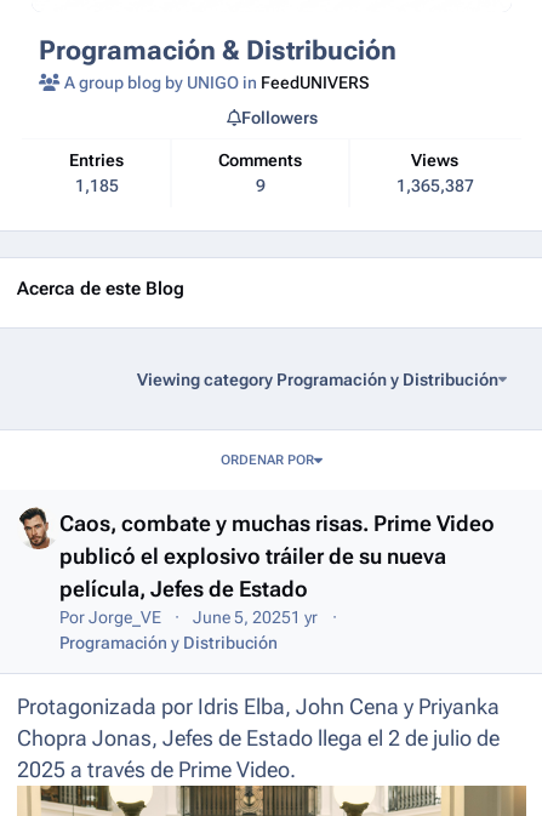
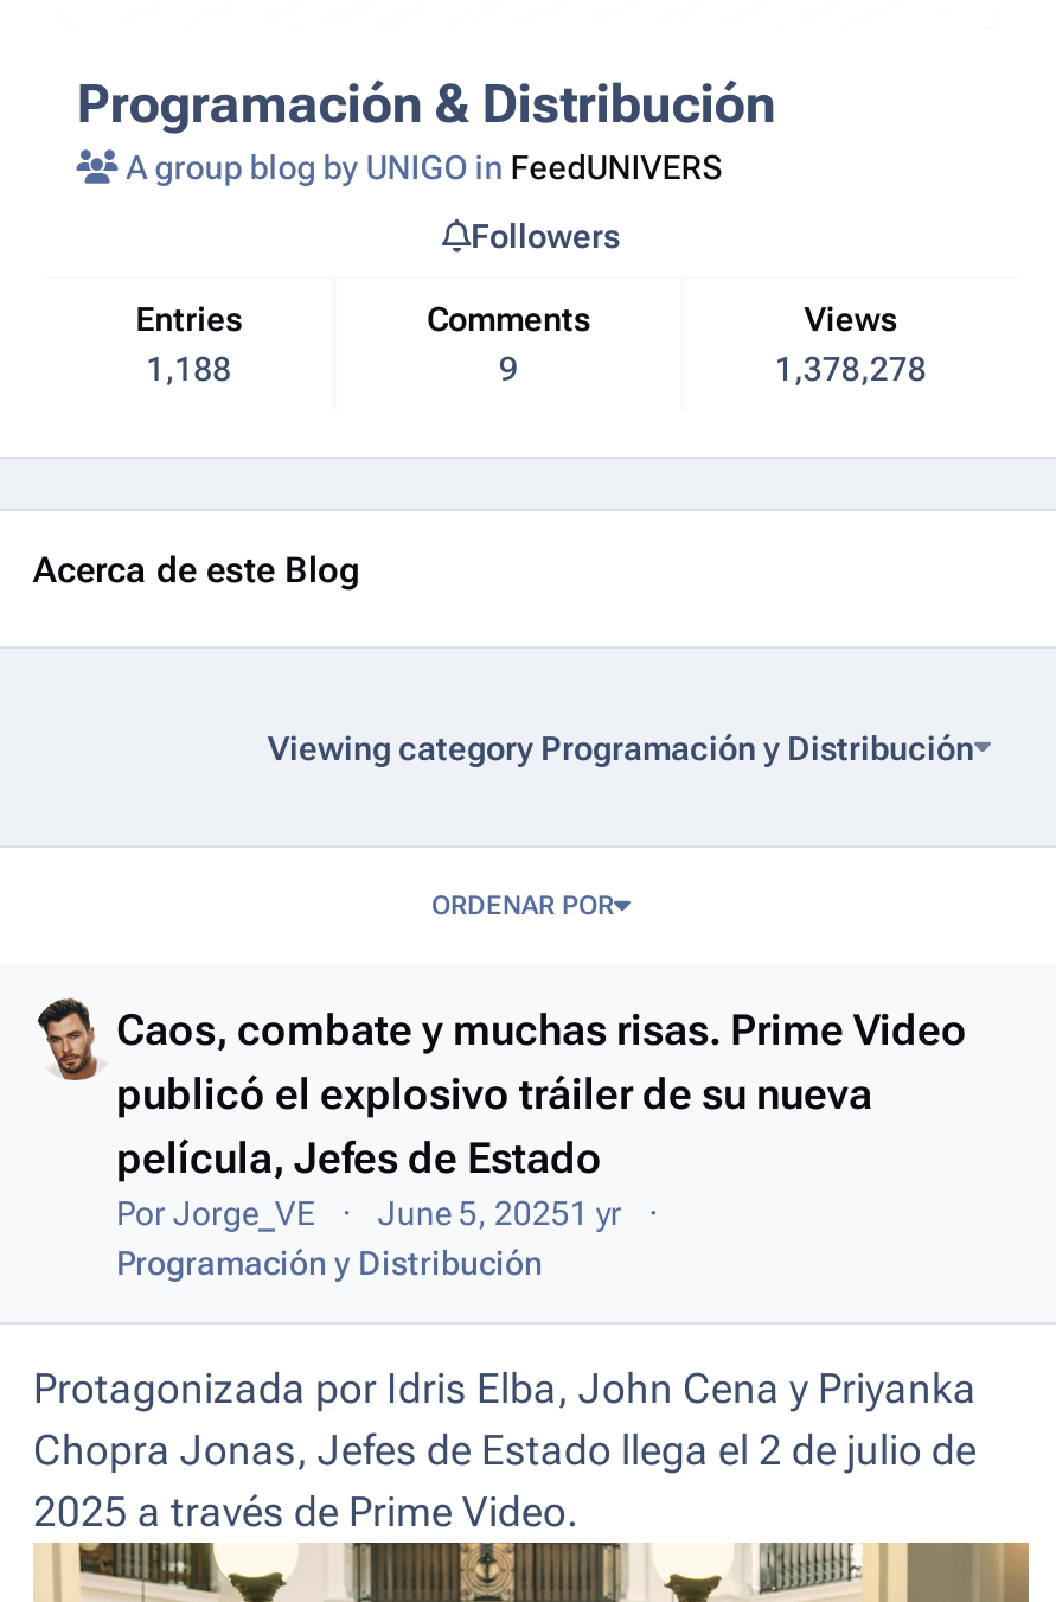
- 1,185
+ 1,188

- 1,365,387
+ 1,378,278
